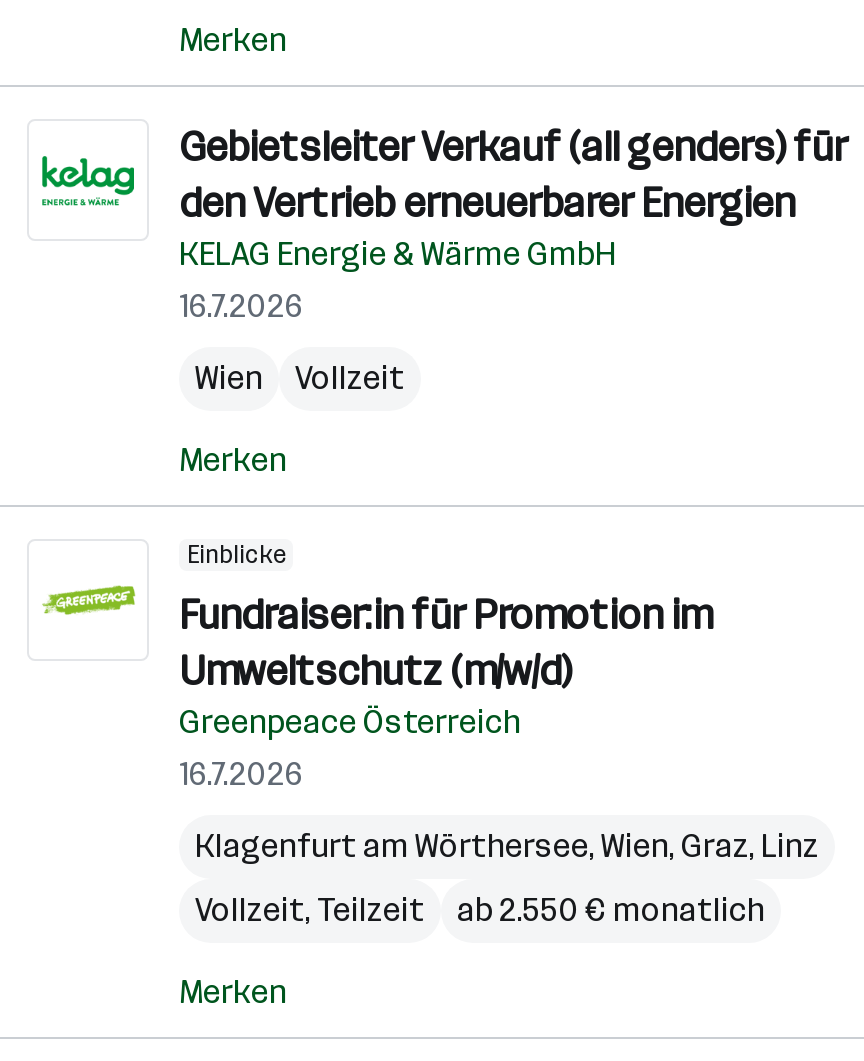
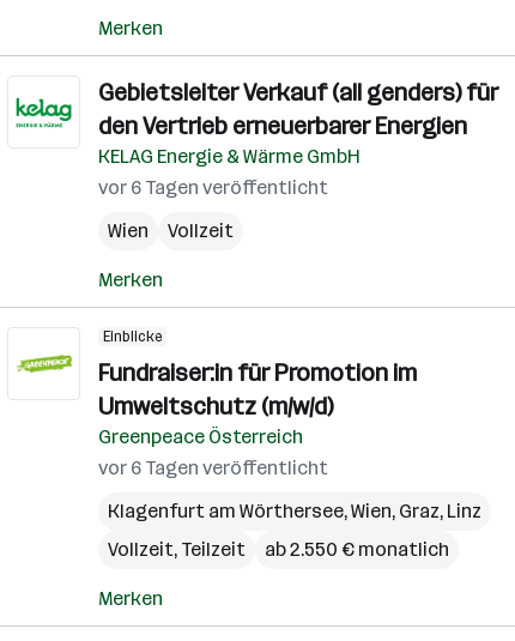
- 16.7.2026
+ vor 6 Tagen veröffentlicht

- 16.7.2026
+ vor 6 Tagen veröffentlicht
